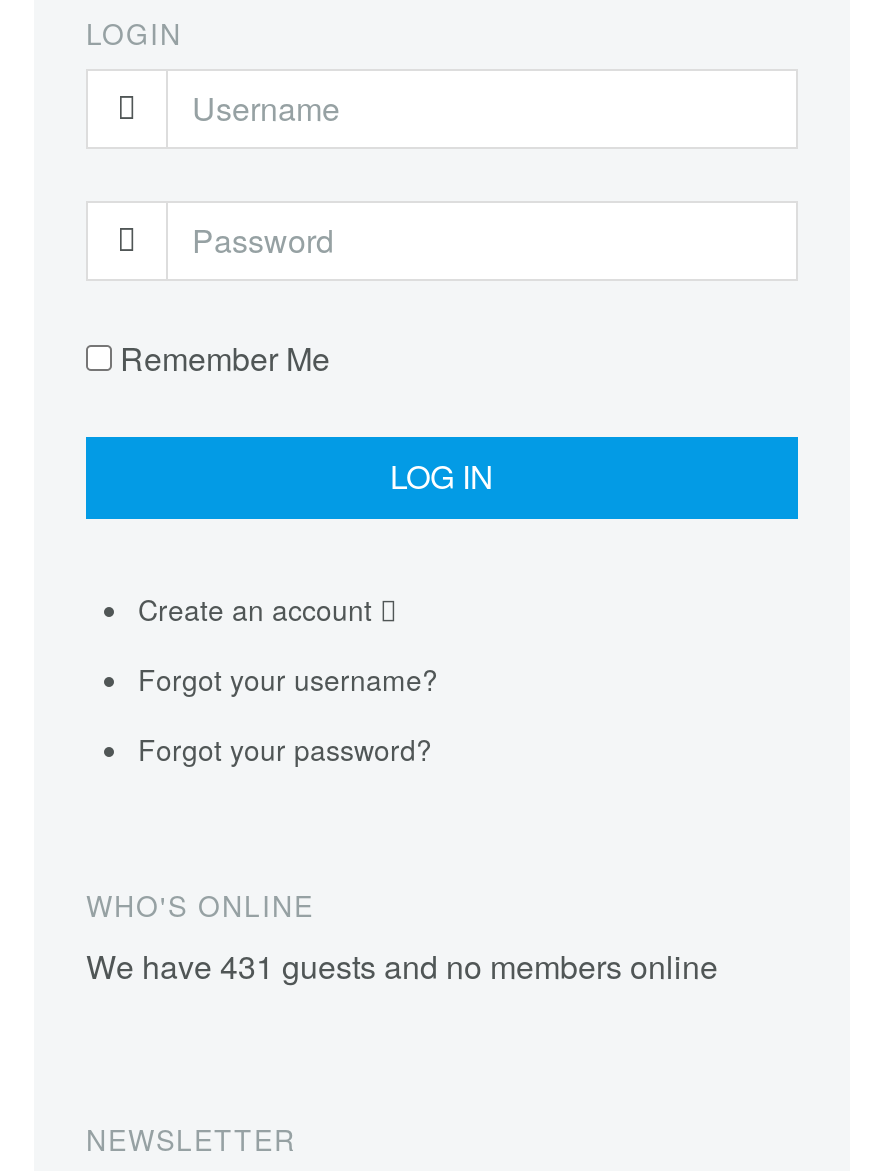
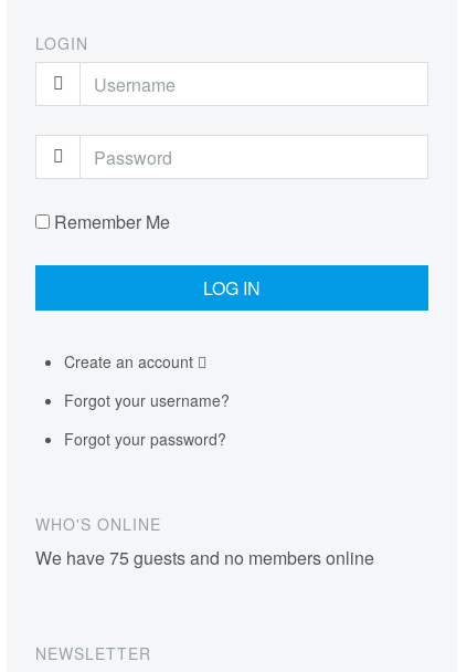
- We have 431 guests and no members online
+ We have 75 guests and no members online
